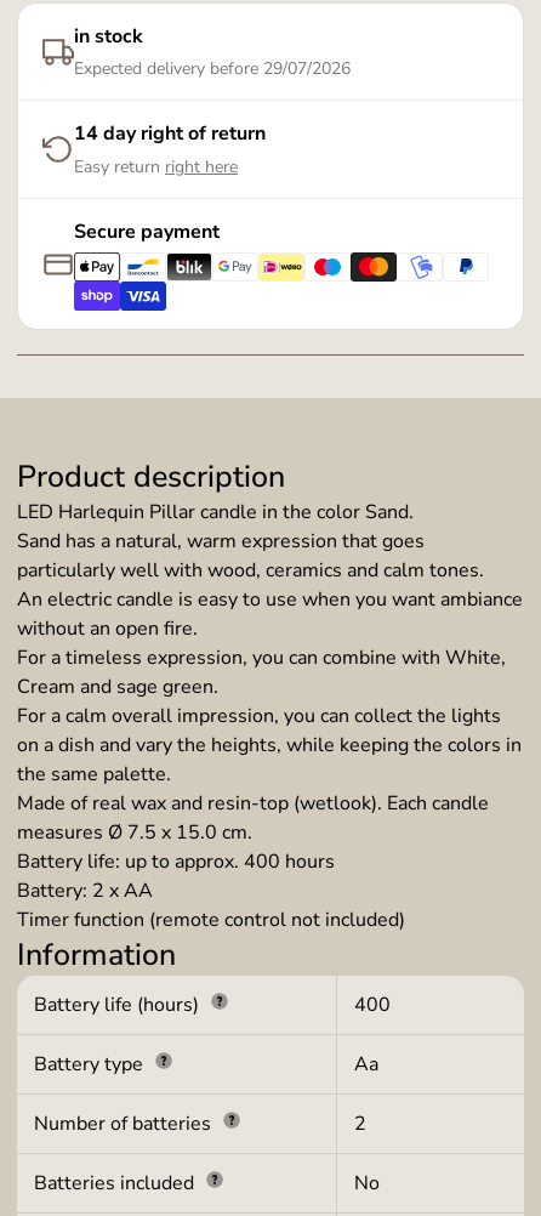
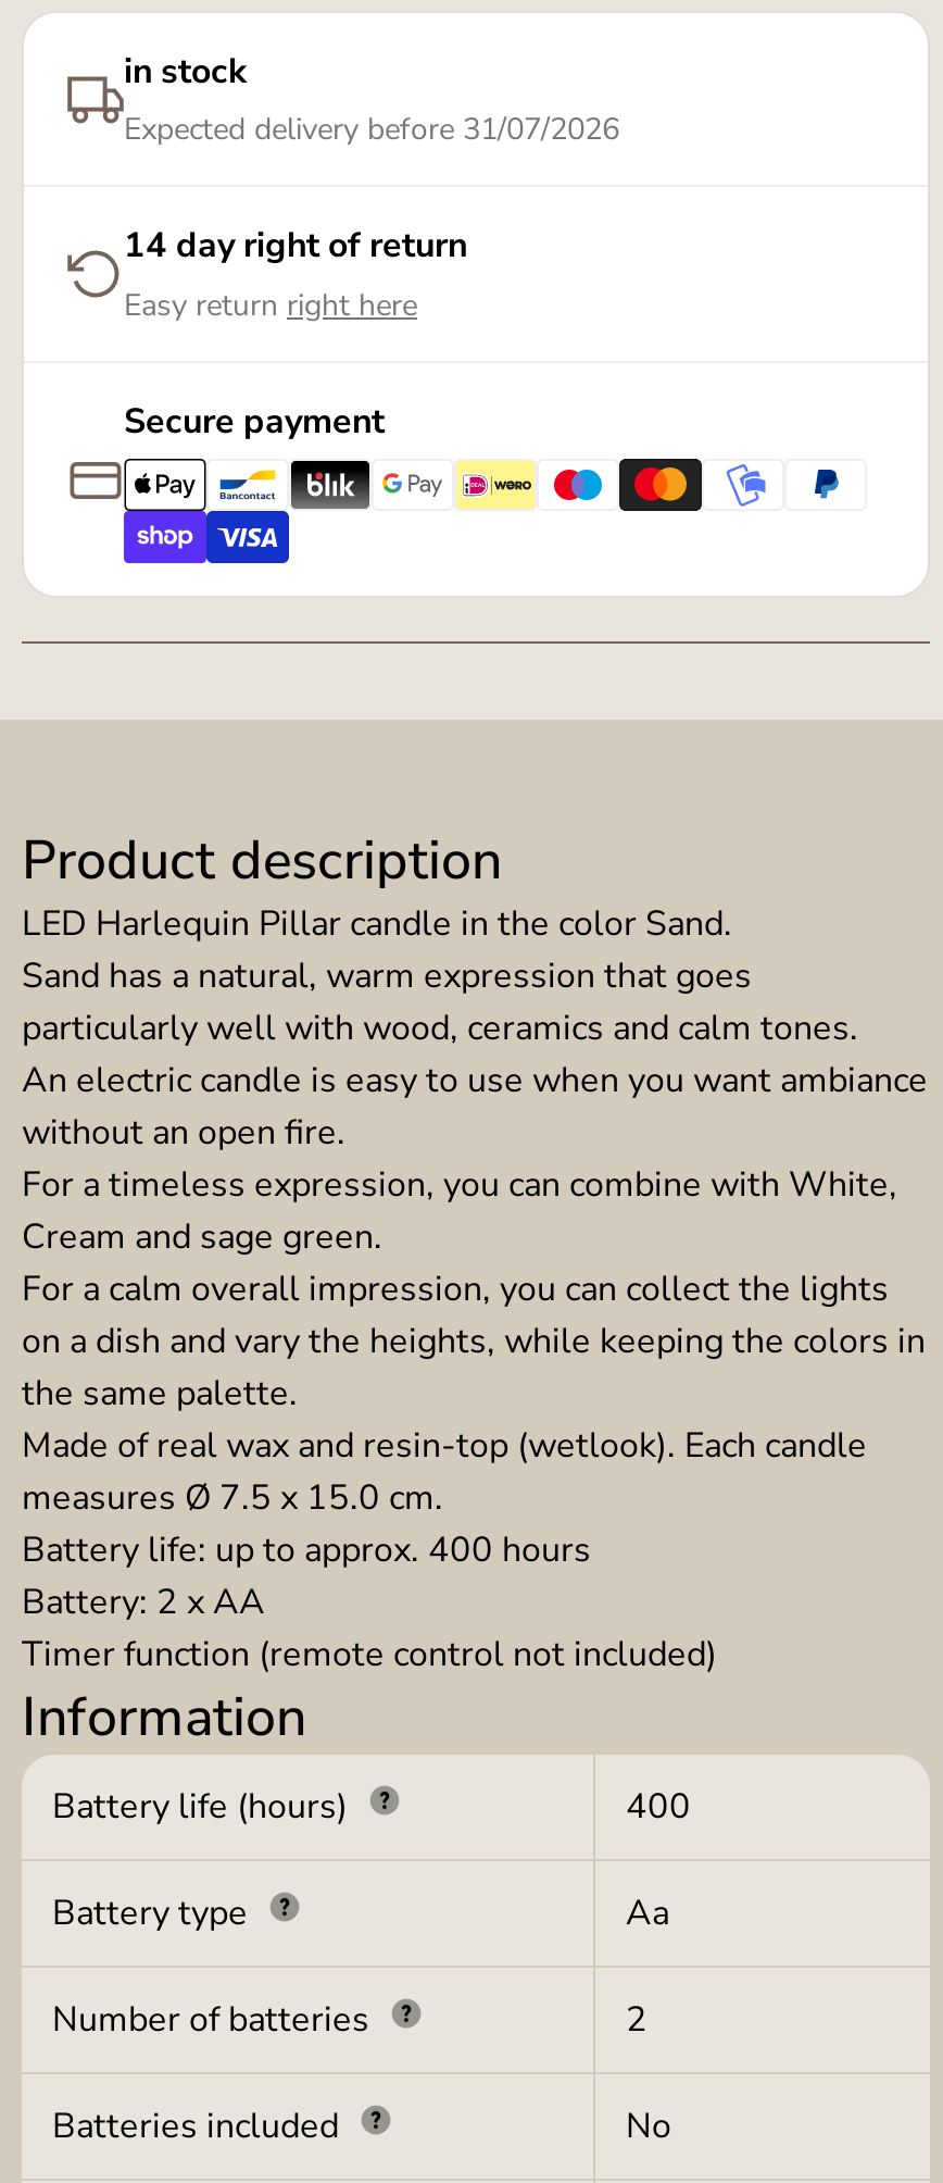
- Expected delivery before 29/07/2026
+ Expected delivery before 31/07/2026
